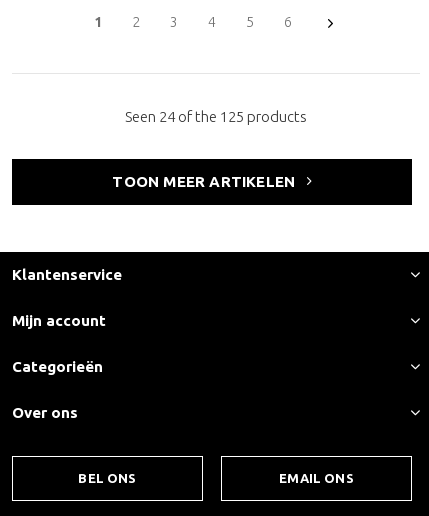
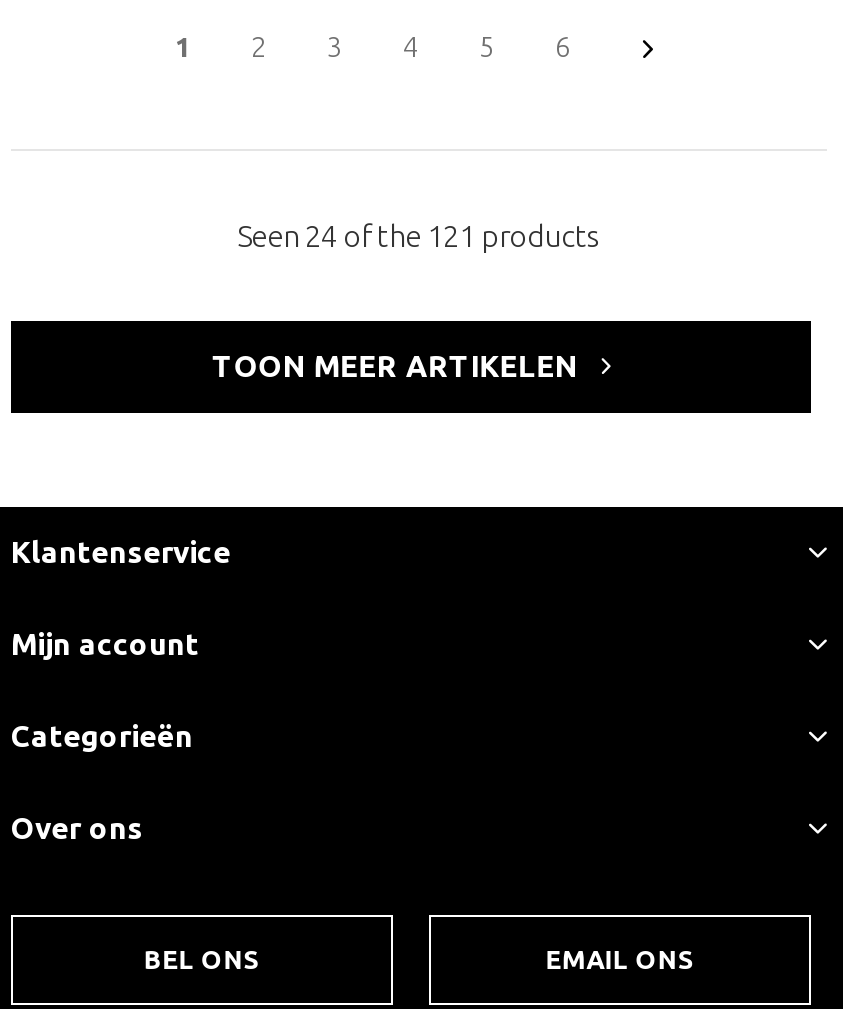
- Seen 24 of the 125 products
+ Seen 24 of the 121 products
